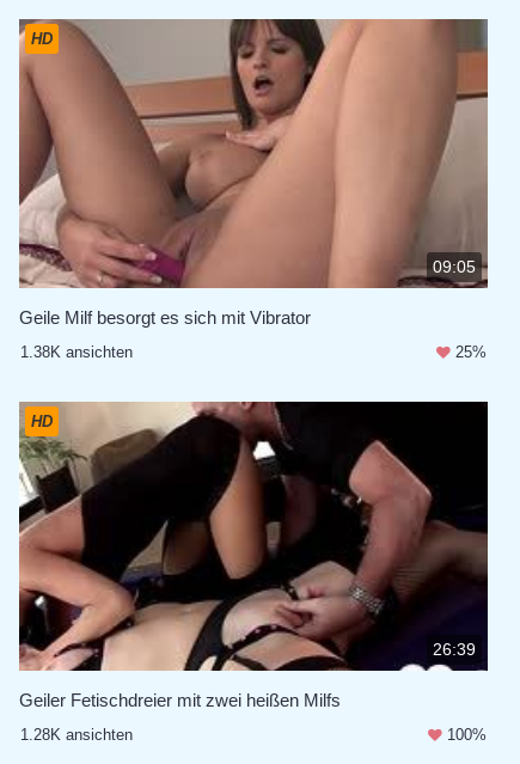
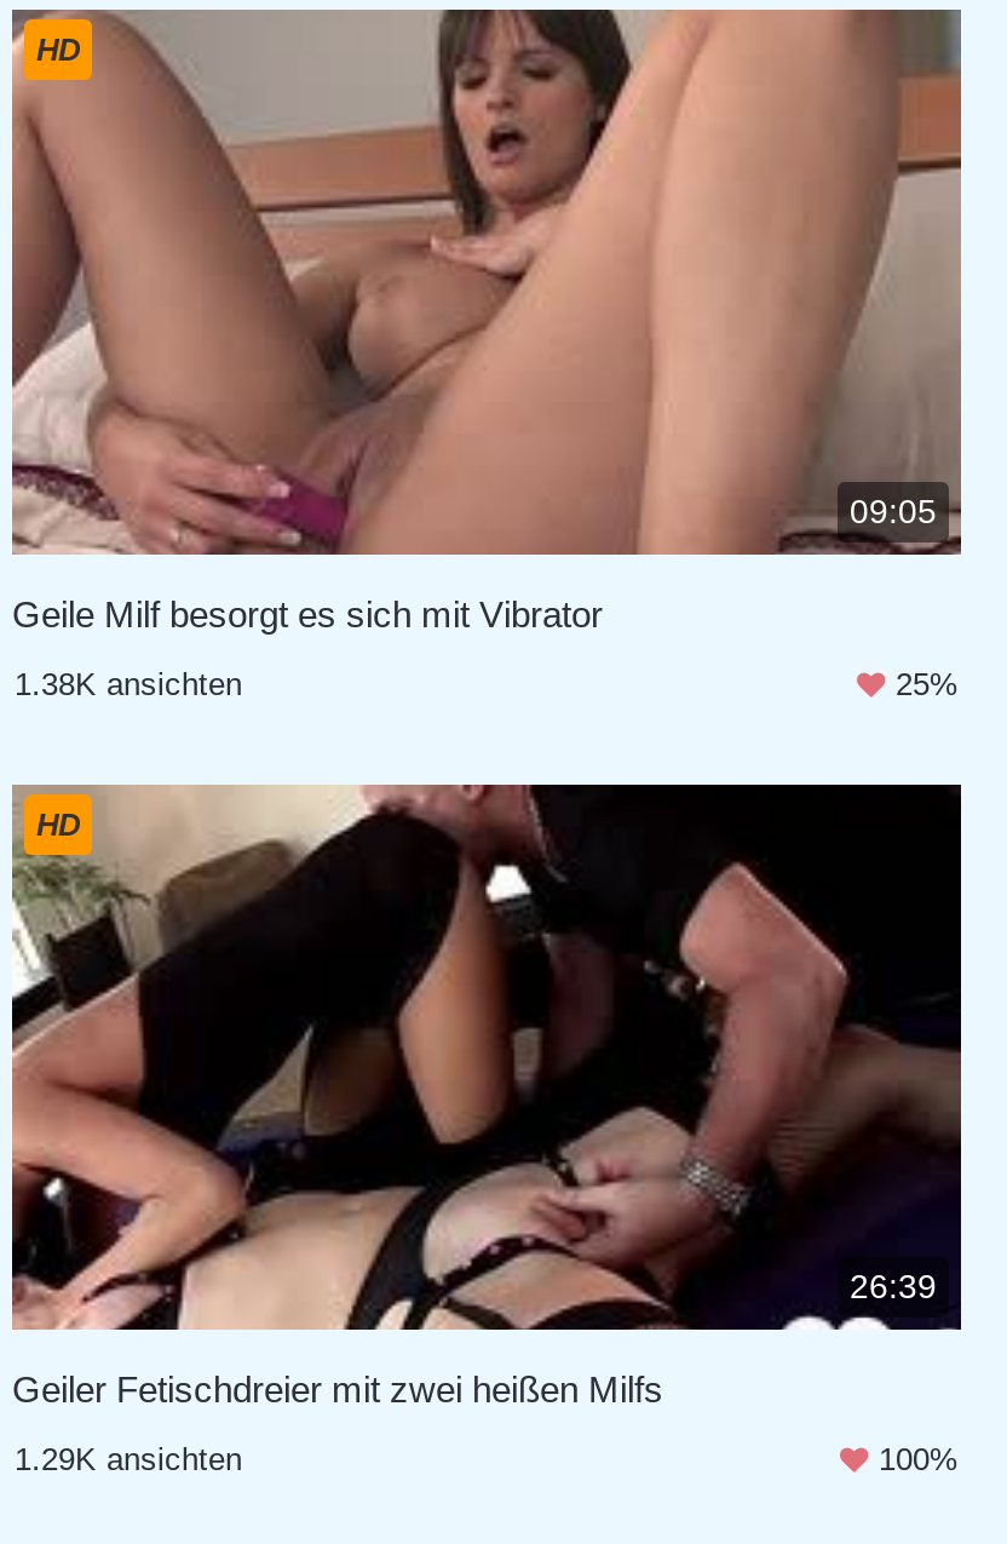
- 1.28K ansichten
+ 1.29K ansichten
